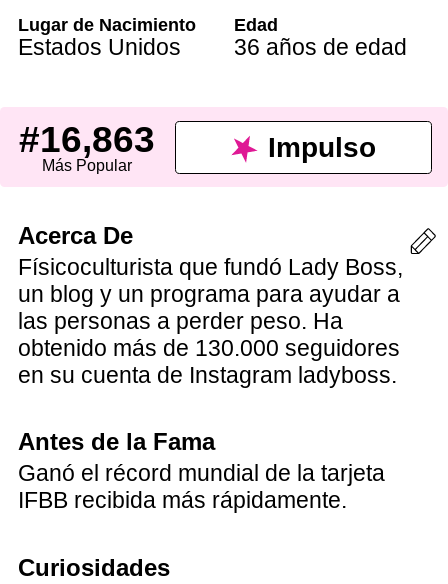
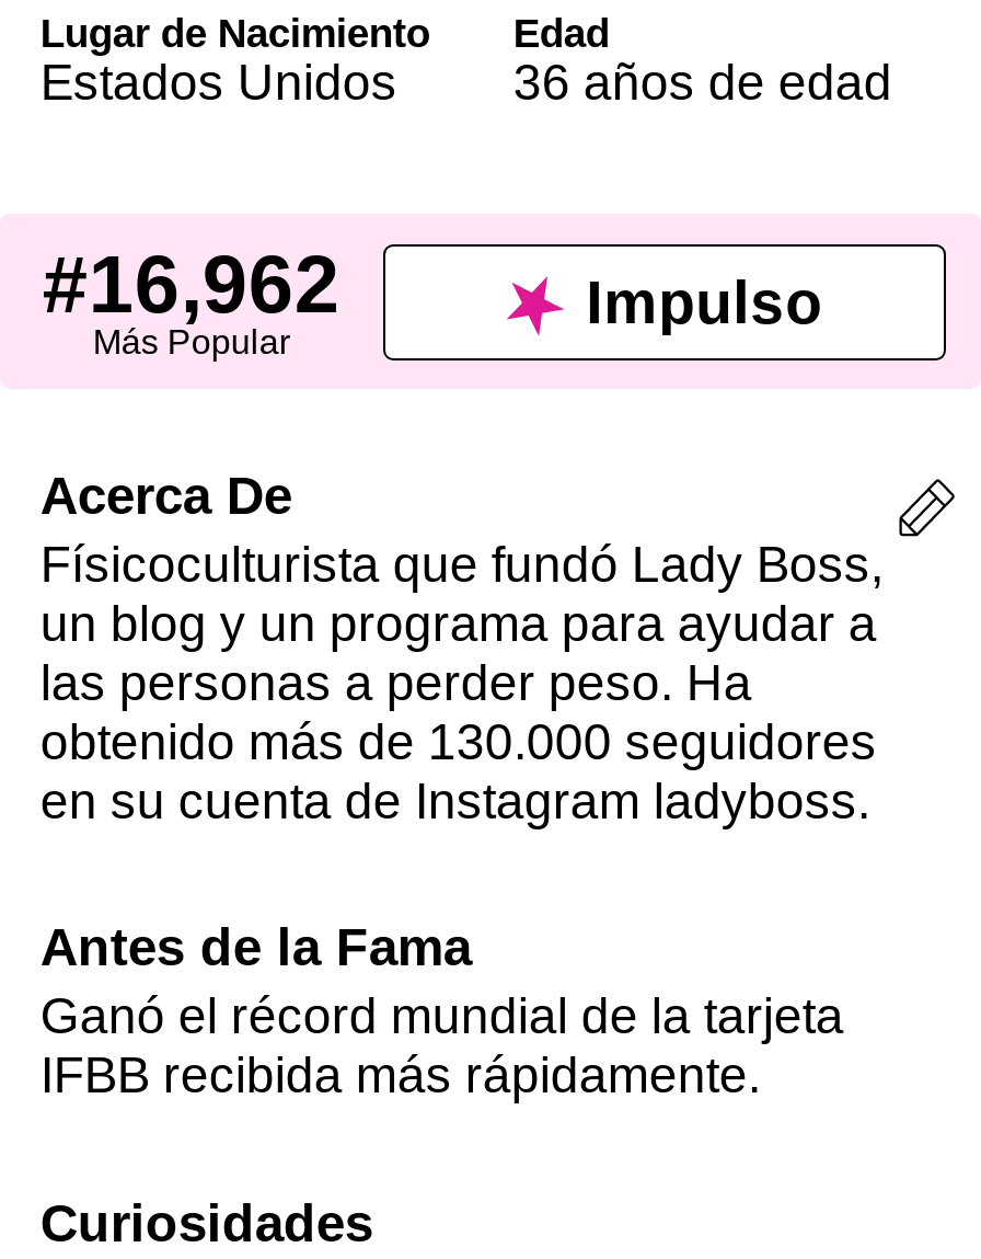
- #16,863
+ #16,962
